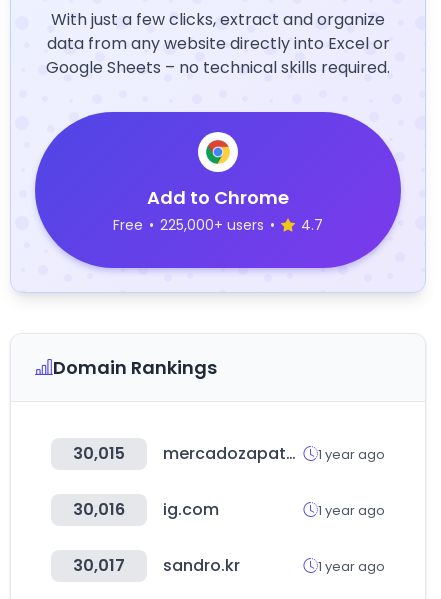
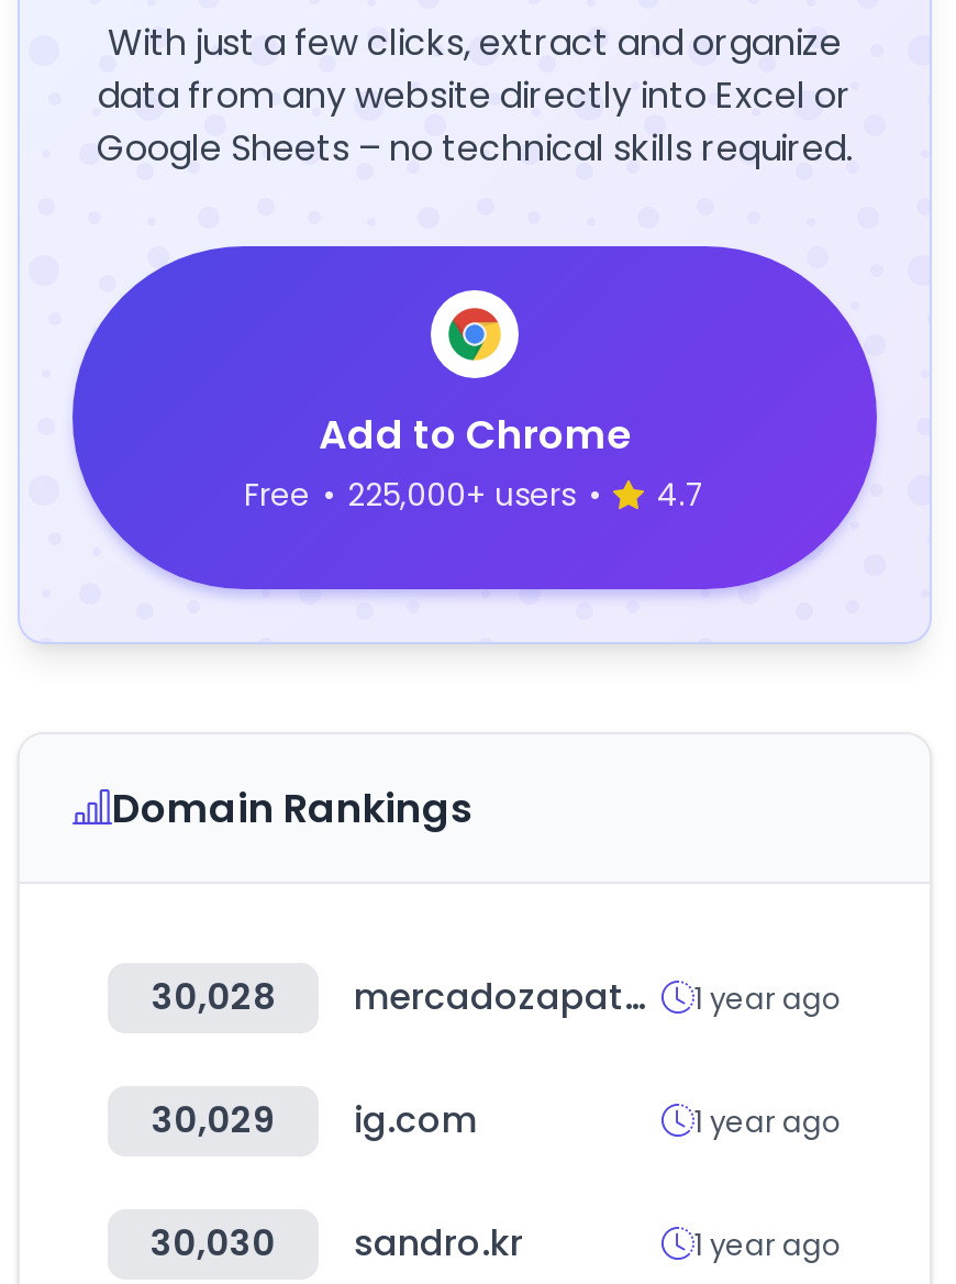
- 30,015
+ 30,028

- 30,016 ig.com
+ 30,029 ig.com

- 30,017 sandro.kr
+ 30,030 sandro.kr
